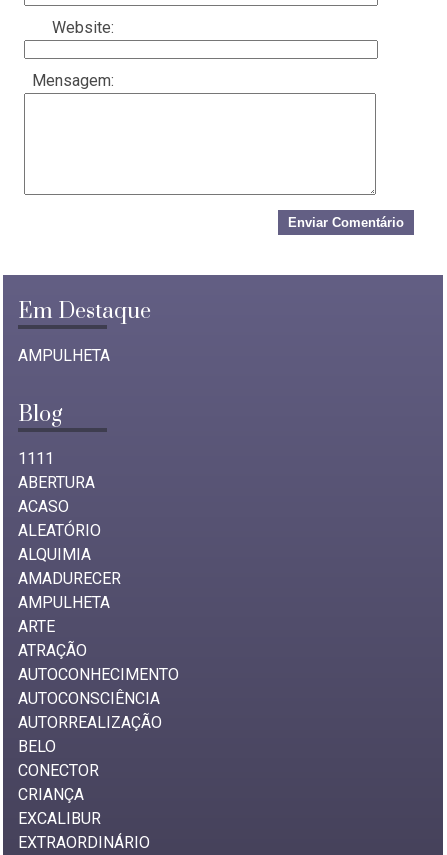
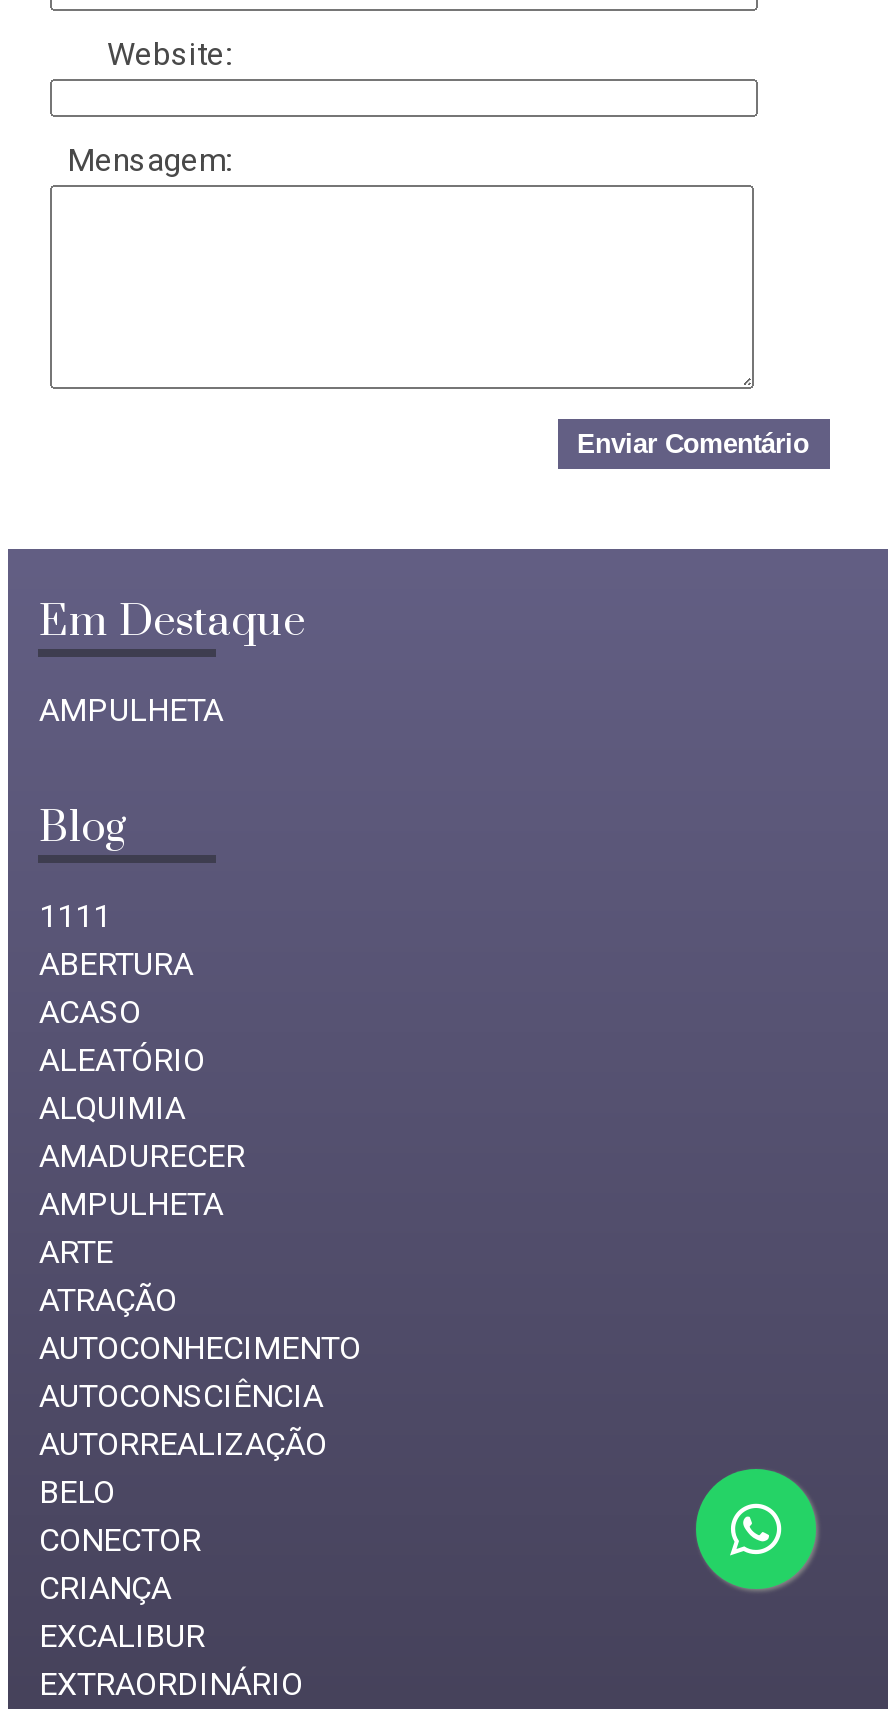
+ [image]
